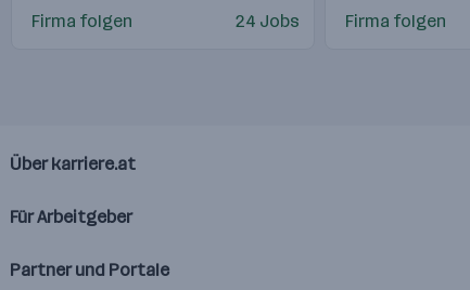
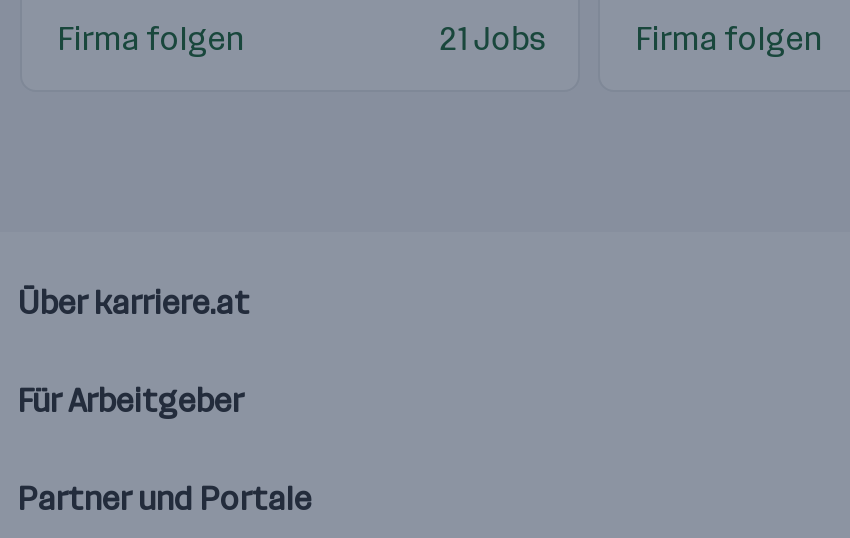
- 24 Jobs
+ 21 Jobs
